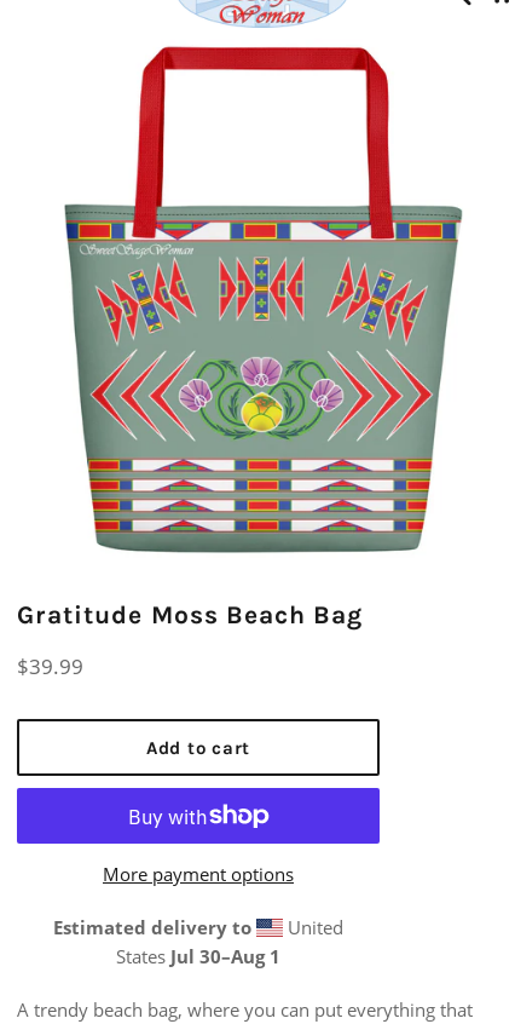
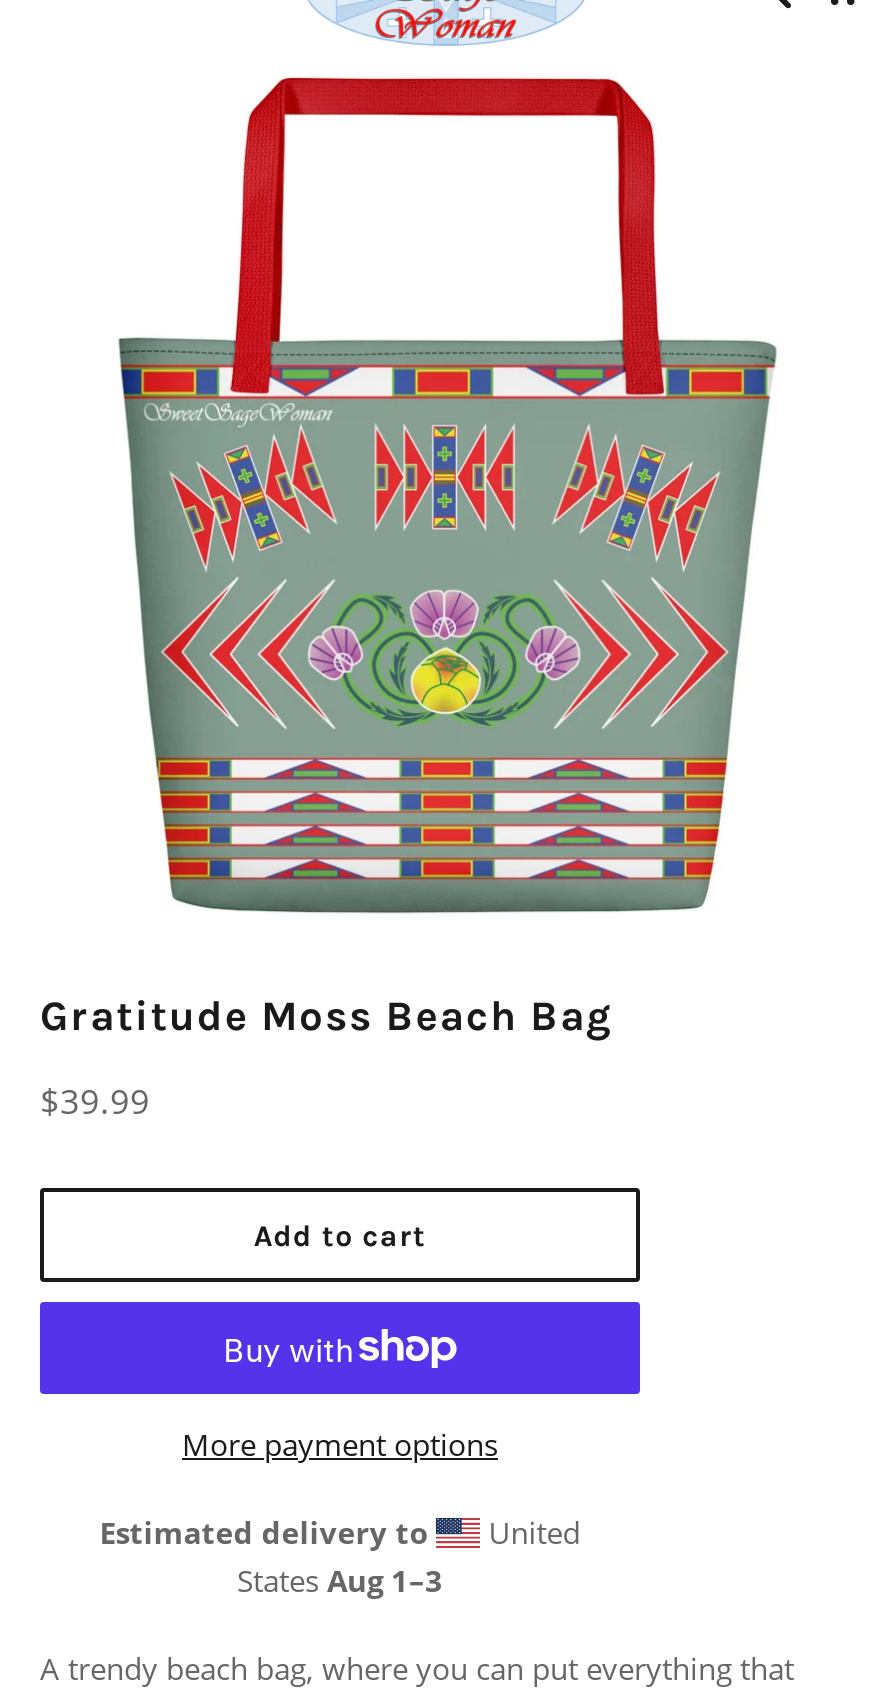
- States Jul 30–Aug 1
+ States Aug 1–3
